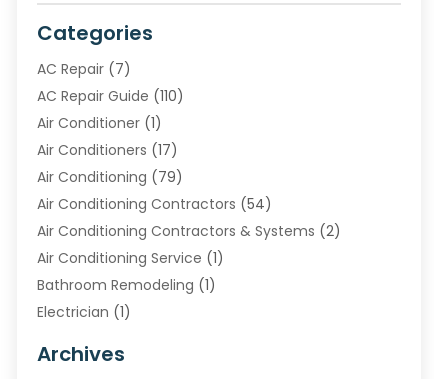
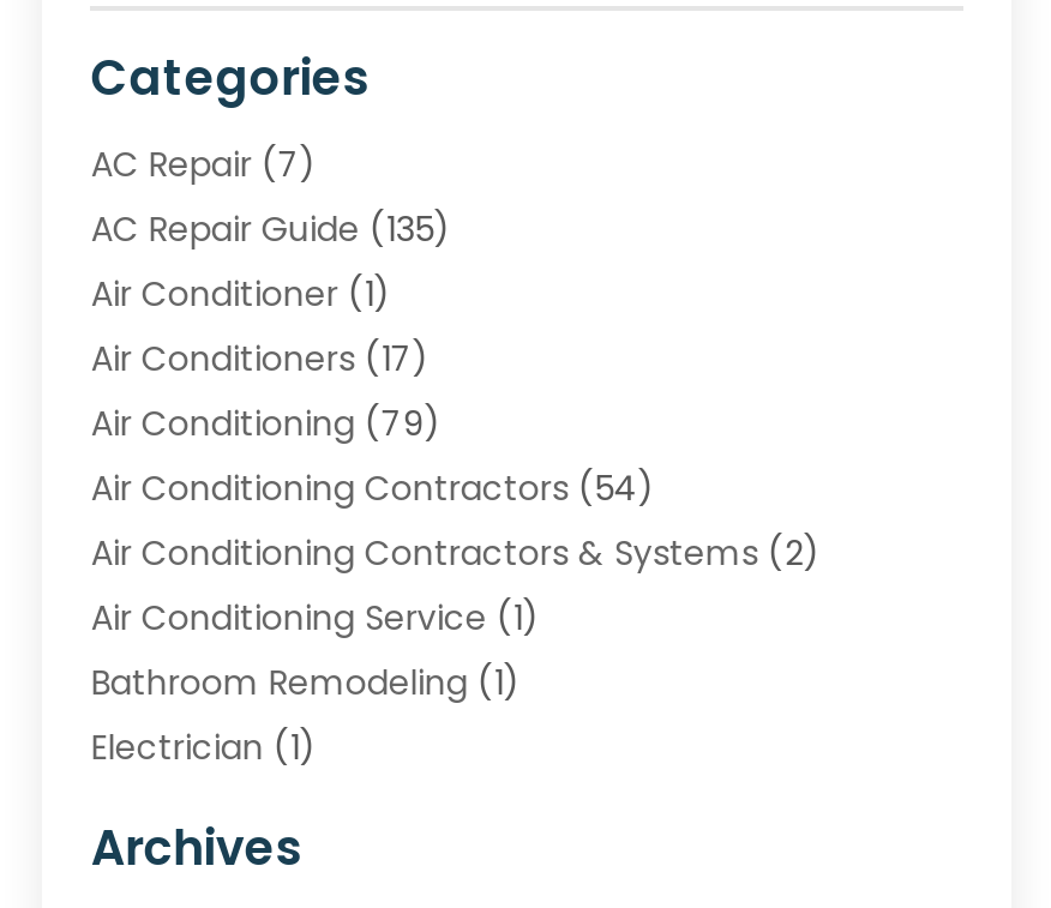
- AC Repair Guide (110)
+ AC Repair Guide (135)
